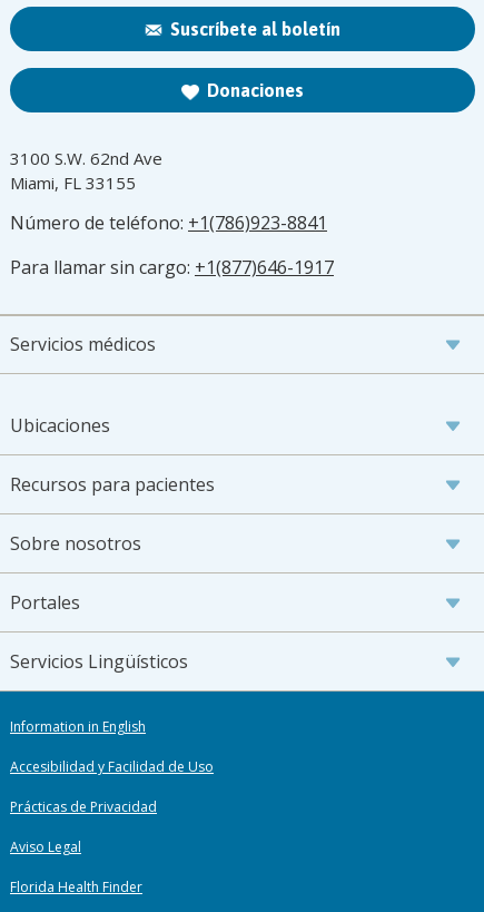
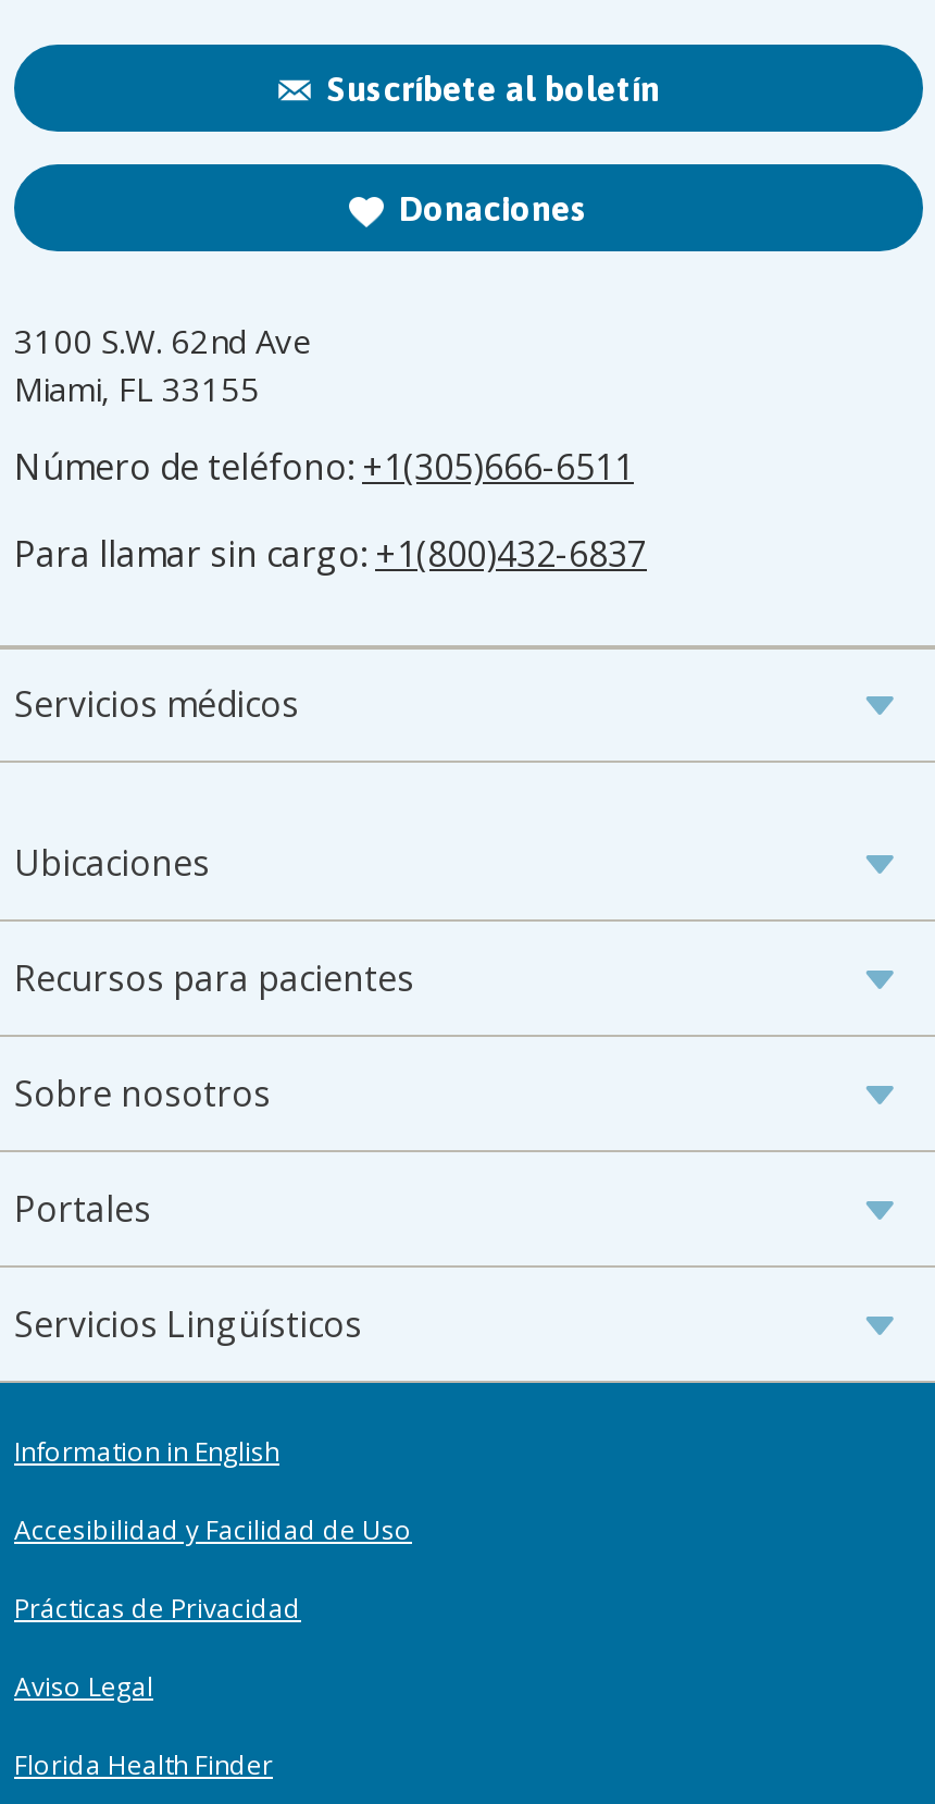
- Número de teléfono: +1(786)923-8841
+ Número de teléfono: +1(305)666-6511

- Para llamar sin cargo: +1(877)646-1917
+ Para llamar sin cargo: +1(800)432-6837
